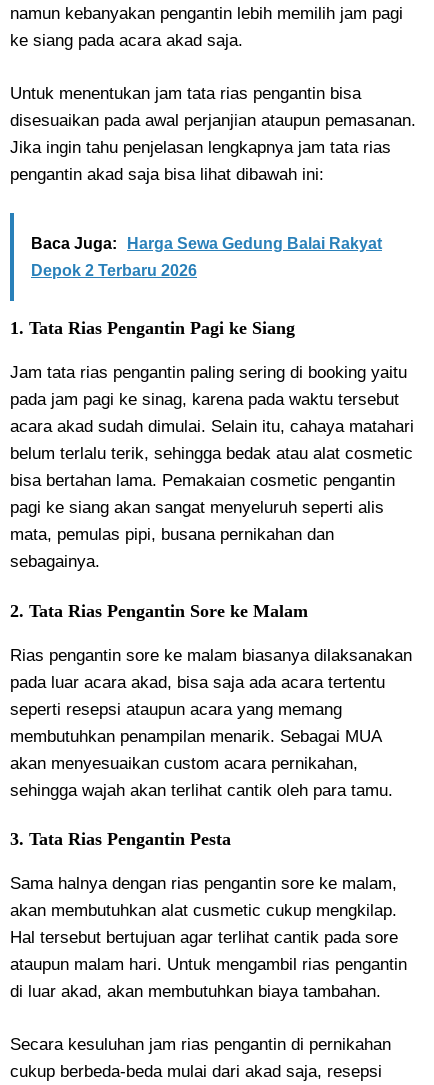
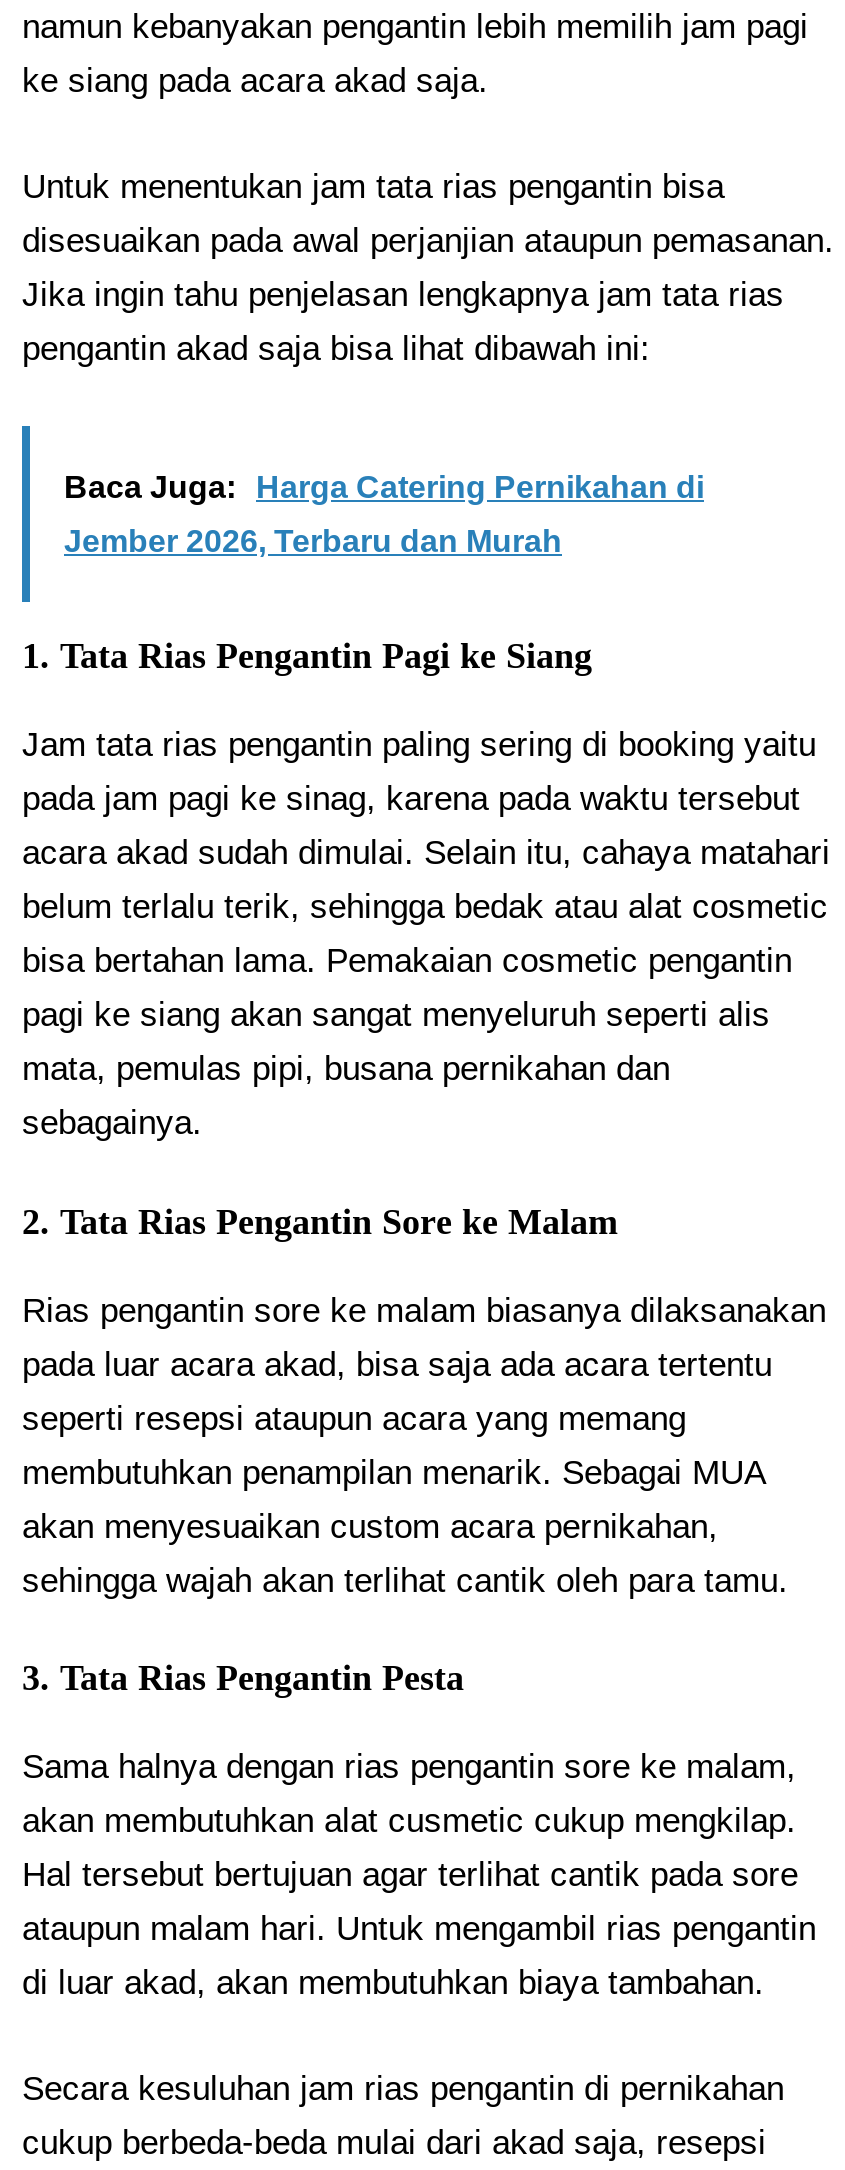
- Baca Juga: Harga Sewa Gedung Balai Rakyat
+ Baca Juga: Harga Catering Pernikahan di

- Depok 2 Terbaru 2026
+ Jember 2026, Terbaru dan Murah
